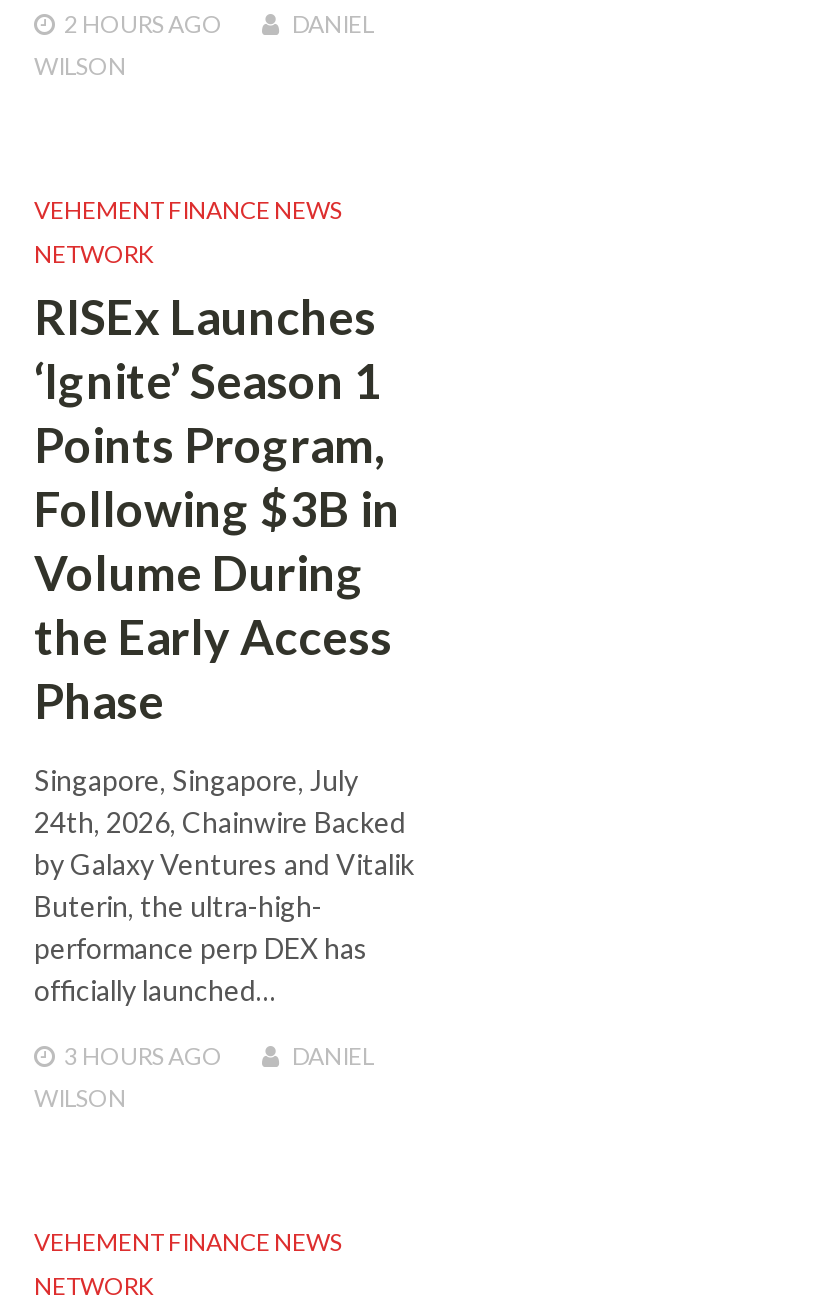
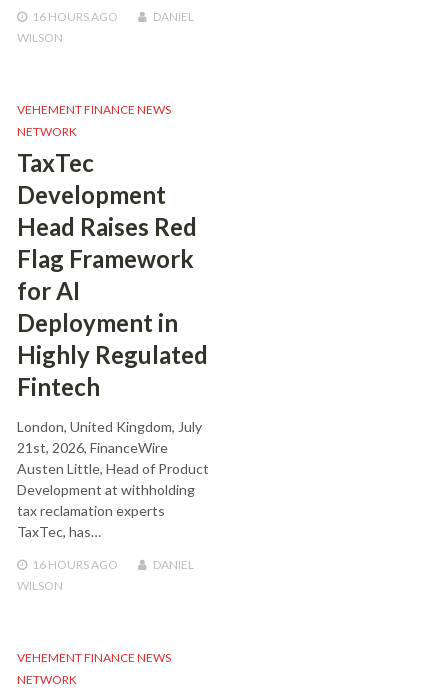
- 2 HOURSAGO
+ 16 HOURSAGO

- RISEx Launches
- ‘Ignite’ Season 1
- Points Program,
- Following $3B in
- Volume During
- the Early Access
- Phase
+ TaxTec
+ Development
+ Head Raises Red
+ Flag Framework
+ for AI
+ Deployment in
+ Highly Regulated
+ Fintech

- Singapore, Singapore, July
- 24th, 2026, Chainwire Backed
- by Galaxy Ventures and Vitalik
- Buterin, the ultra-high-
- performance perp DEX has
- officially launched…
+ London, United Kingdom, July
+ 21st, 2026, FinanceWire
+ Austen Little, Head of Product
+ Development at withholding
+ tax reclamation experts
+ TaxTec, has…

- 3 HOURSAGO
+ 16 HOURSAGO
